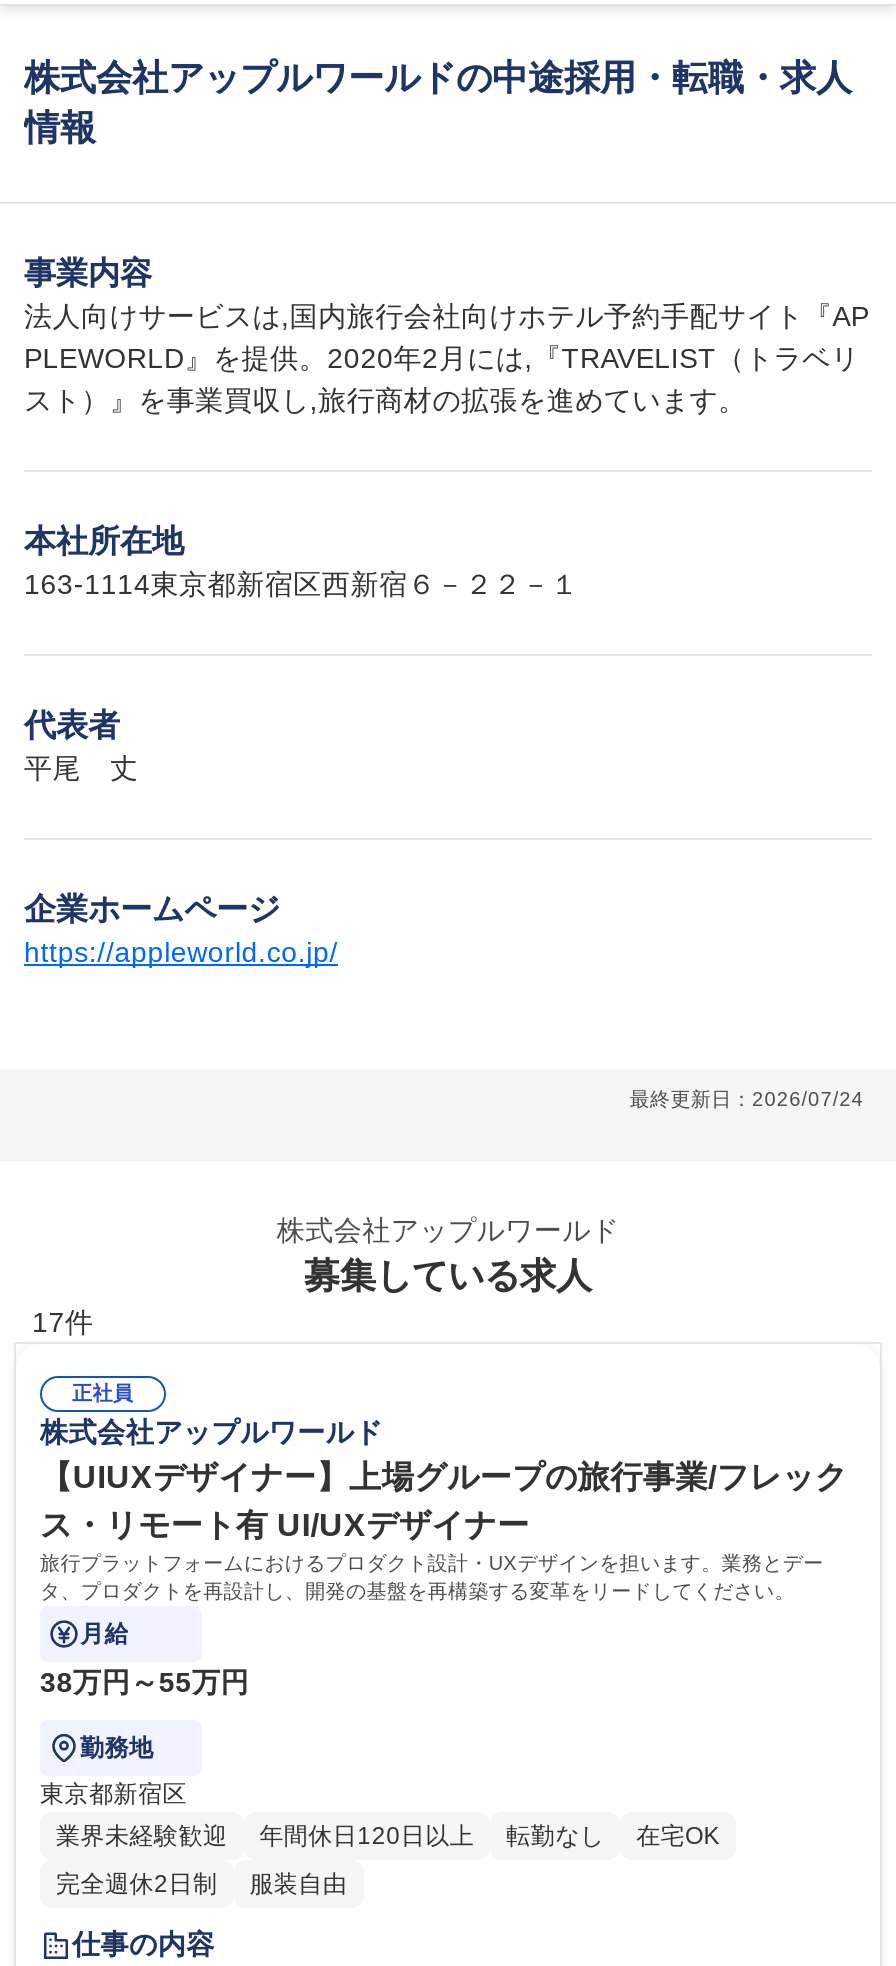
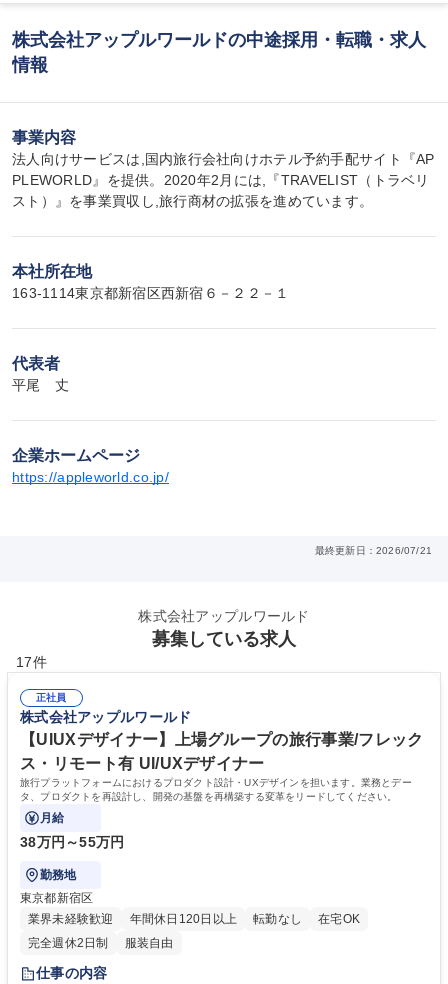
- 最終更新日：2026/07/24
+ 最終更新日：2026/07/21
